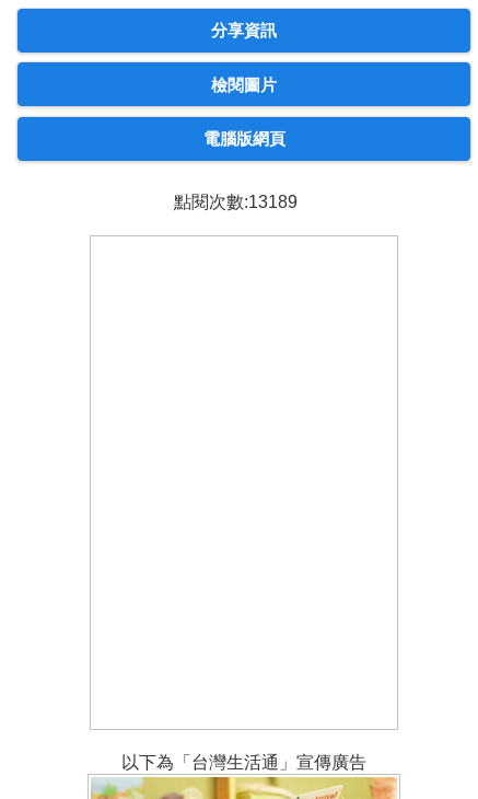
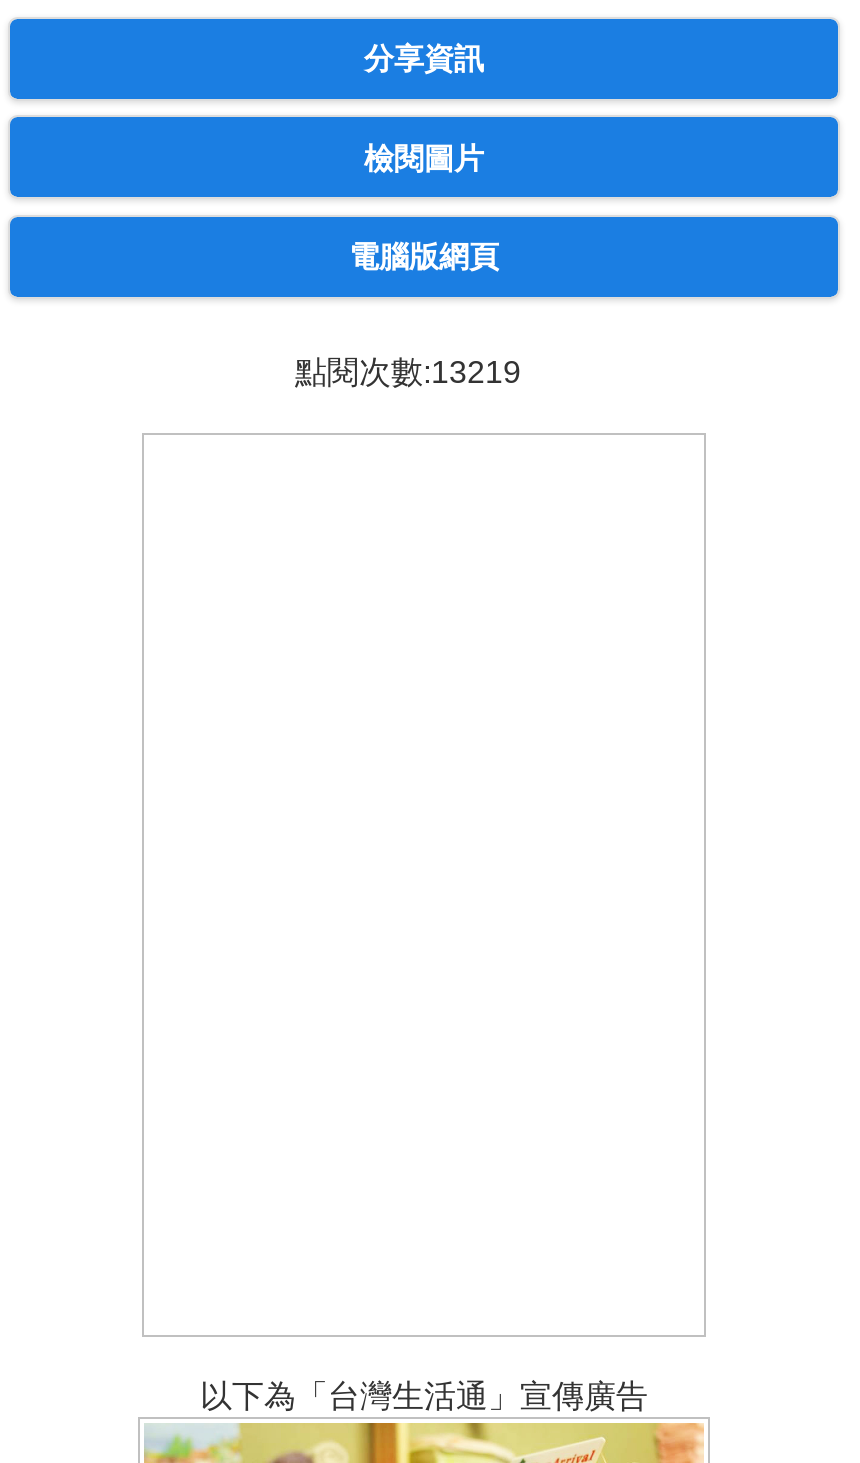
- 點閱次數:13189
+ 點閱次數:13219
